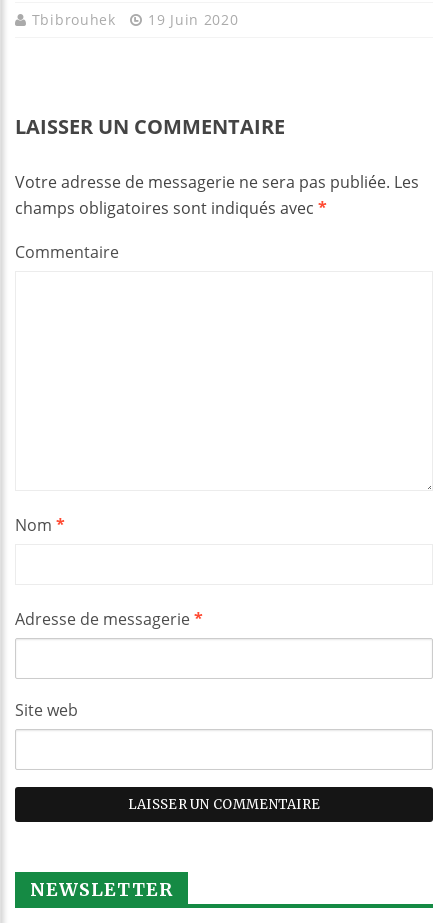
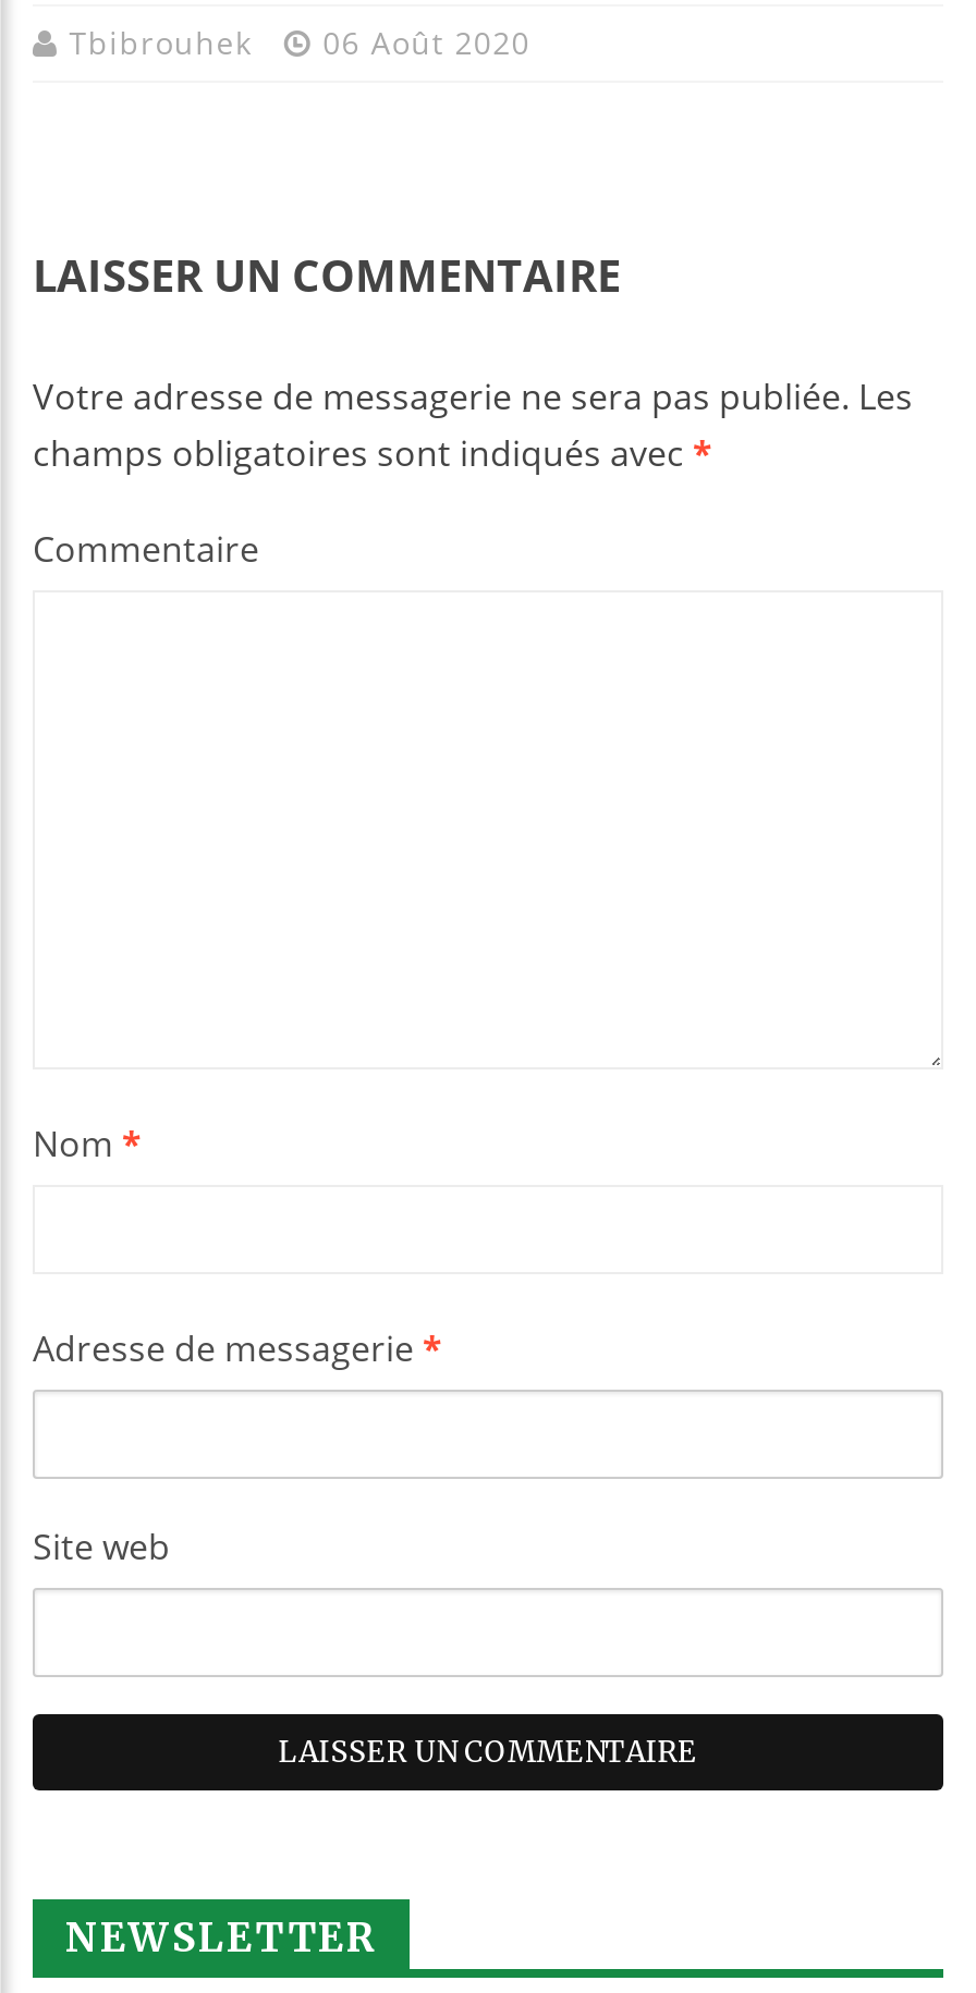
- Tbibrouhek 19 Juin 2020
+ Tbibrouhek 06 Août 2020
